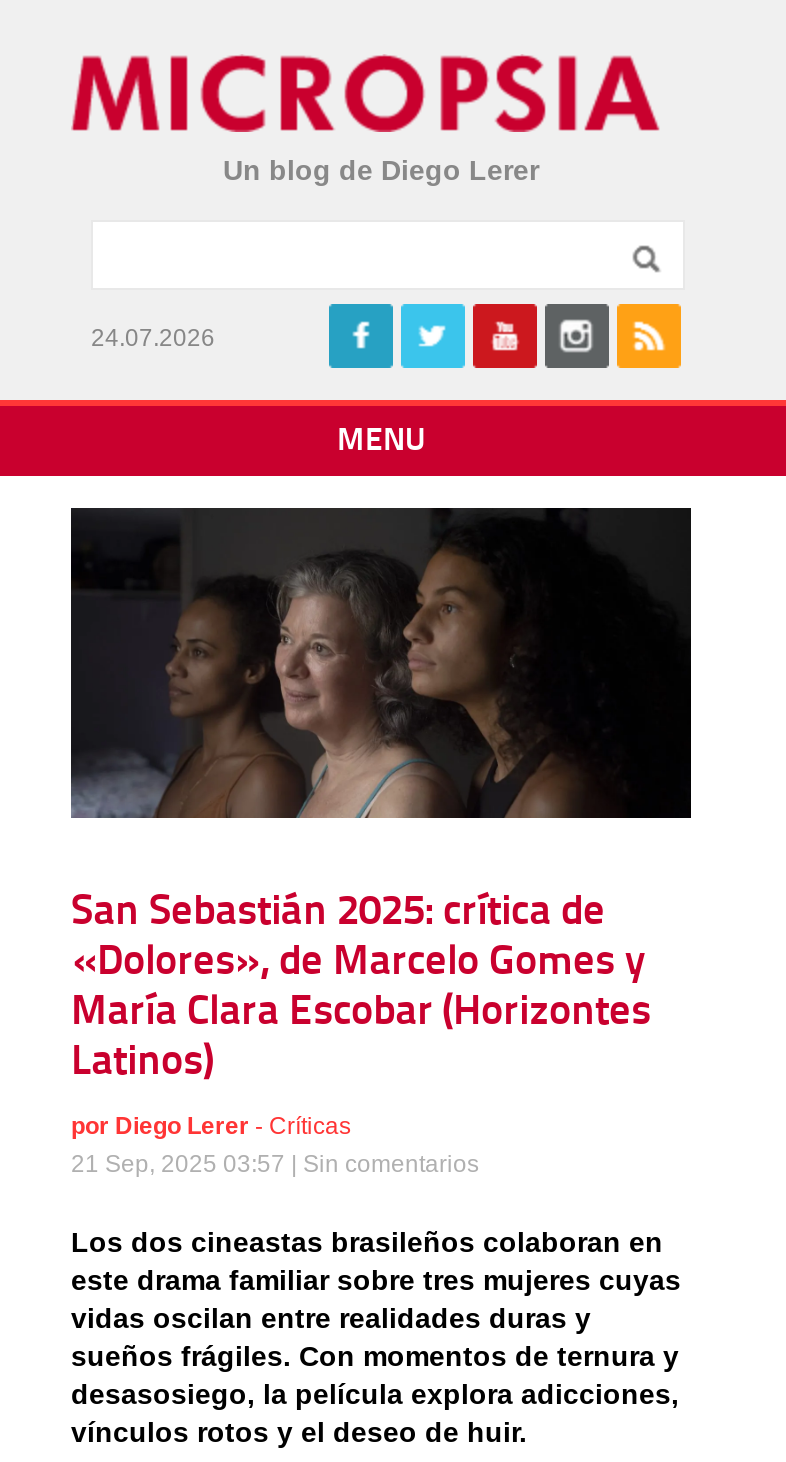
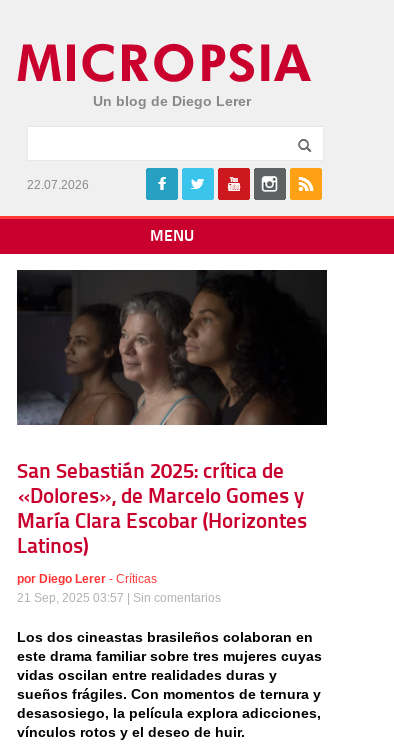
- 24.07.2026
+ 22.07.2026
